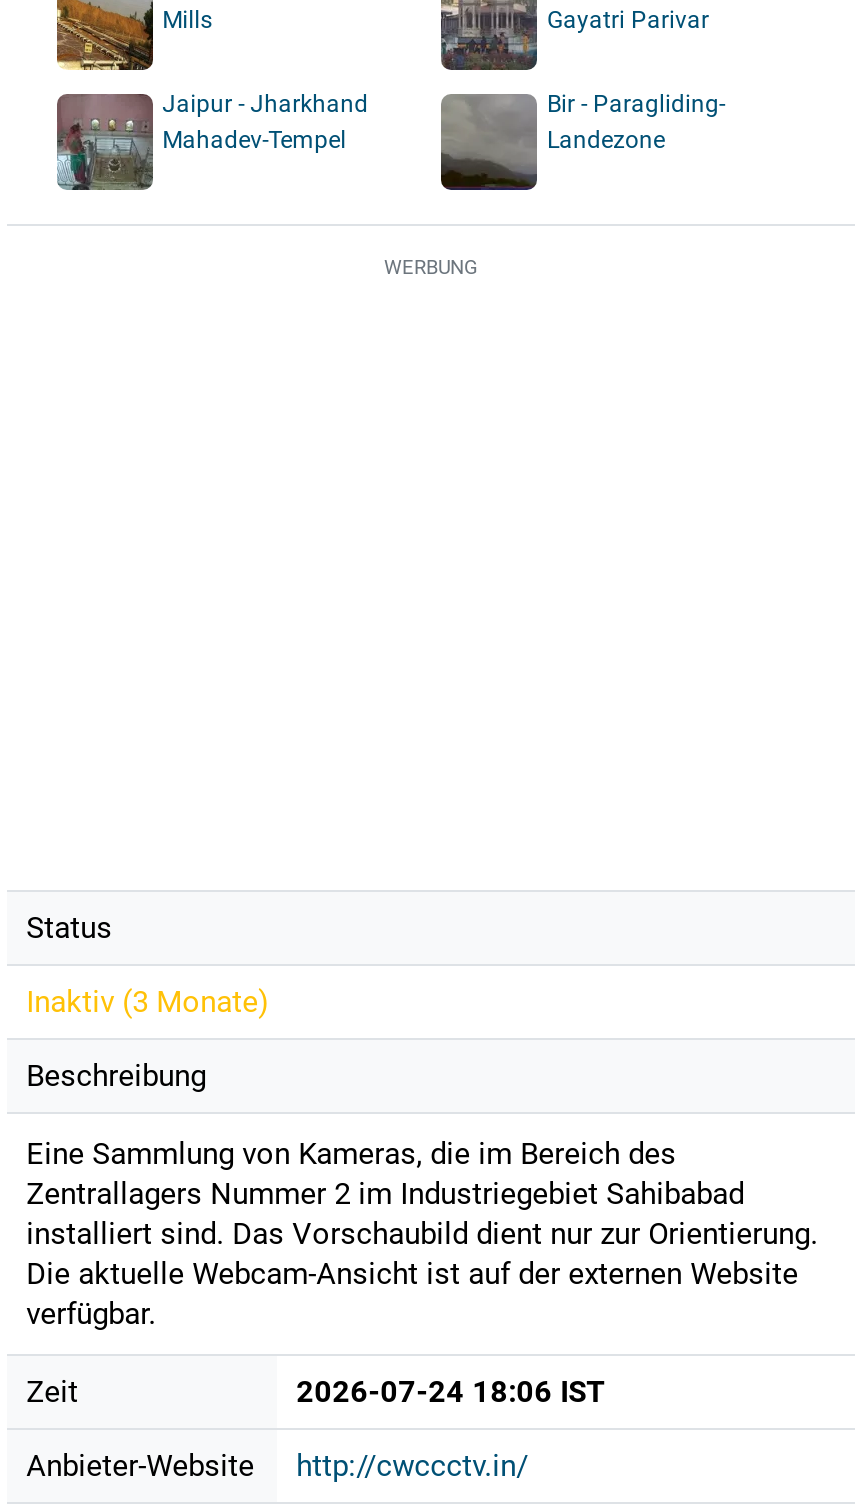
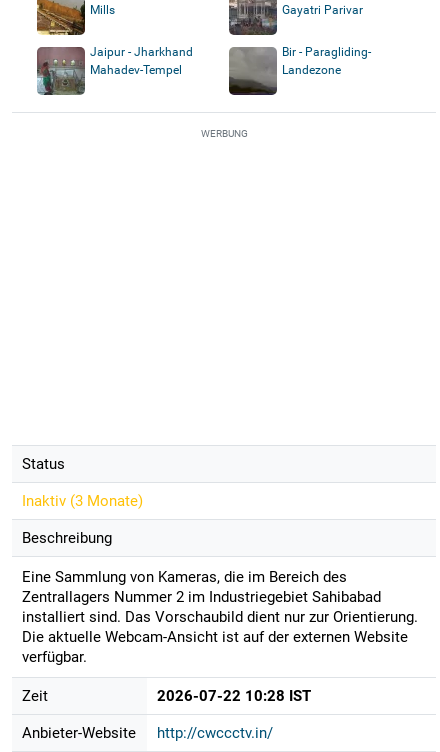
- 2026-07-24 18:06 IST
+ 2026-07-22 10:28 IST
